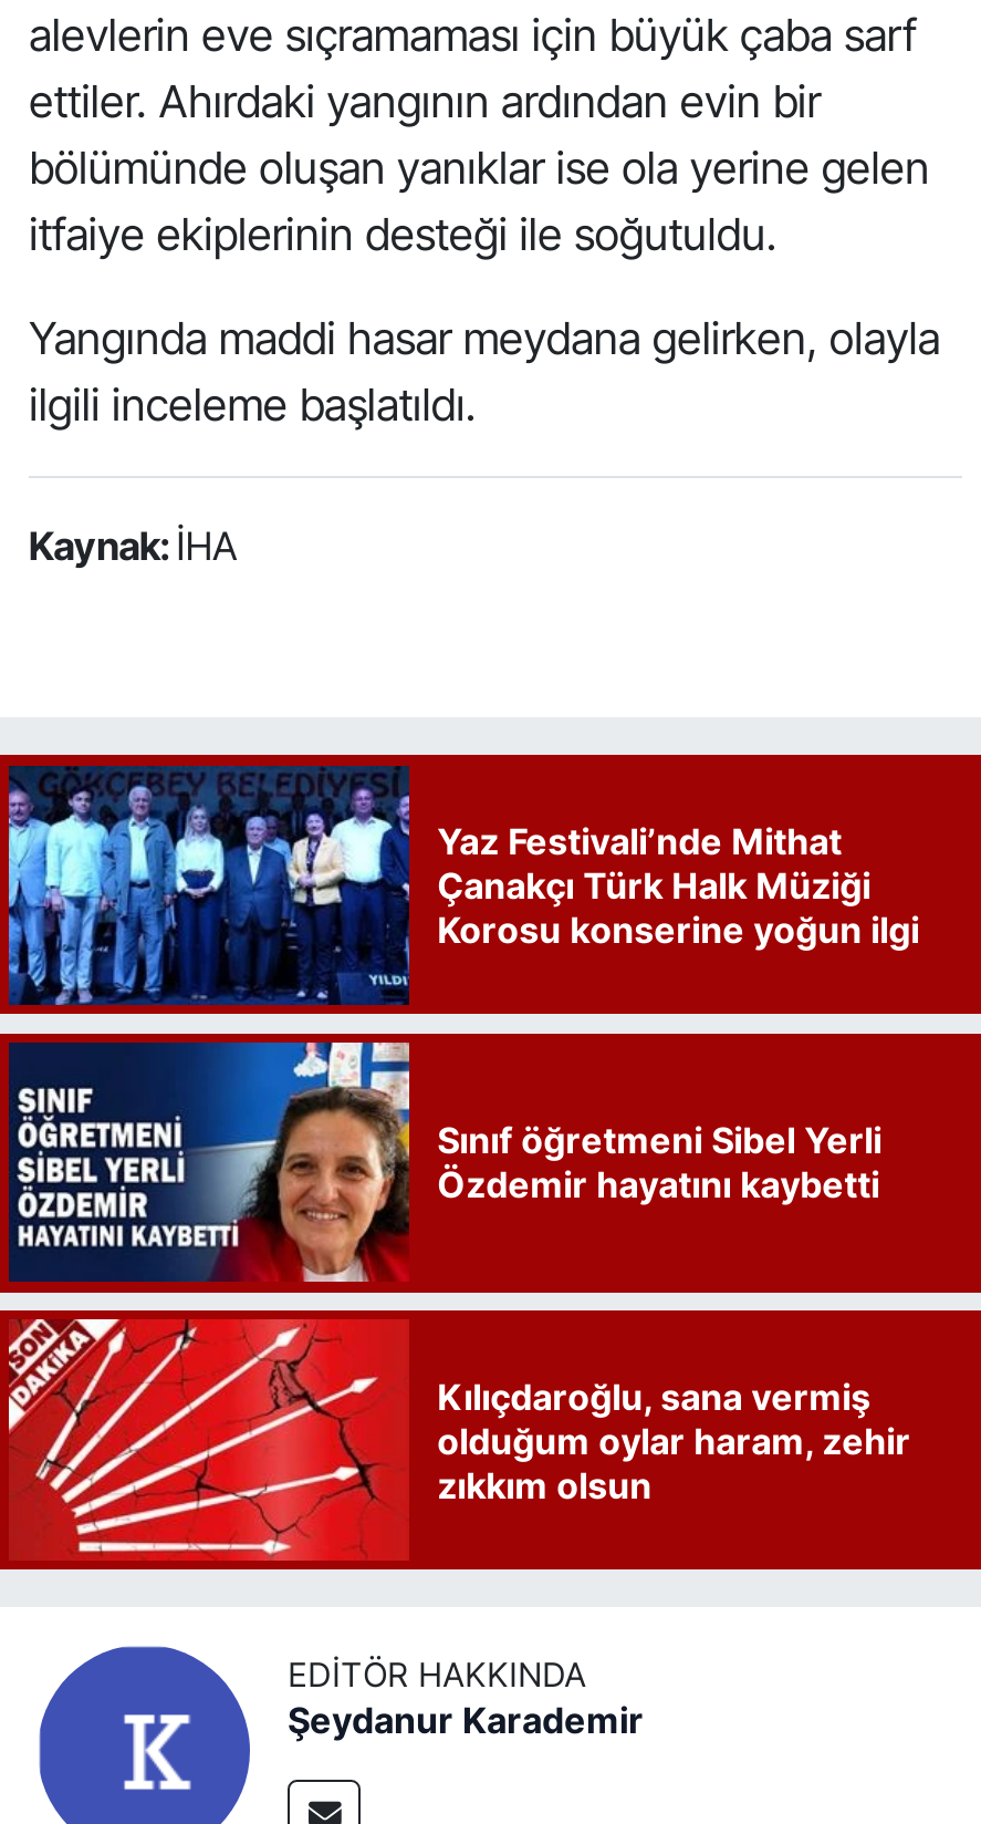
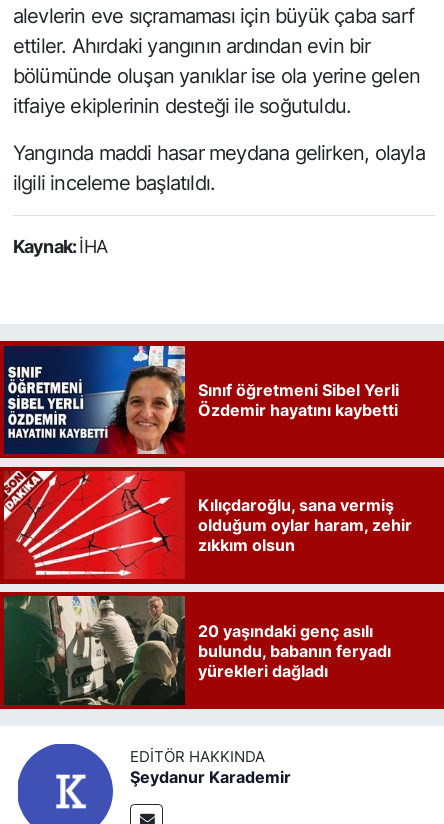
- [image]
- Yaz Festivali’nde Mithat
- Çanakçı Türk Halk Müziği
- Korosu konserine yoğun ilgi

moved up: [image] | Sınıf öğretmeni Sibel Yerli | Özdemir hayatını kaybetti | Kılıçdaroğlu, sana vermiş | olduğum oylar haram, zehir | zıkkım olsun

+ [image]
+ 20 yaşındaki genç asılı
+ bulundu, babanın feryadı
+ yürekleri dağladı
